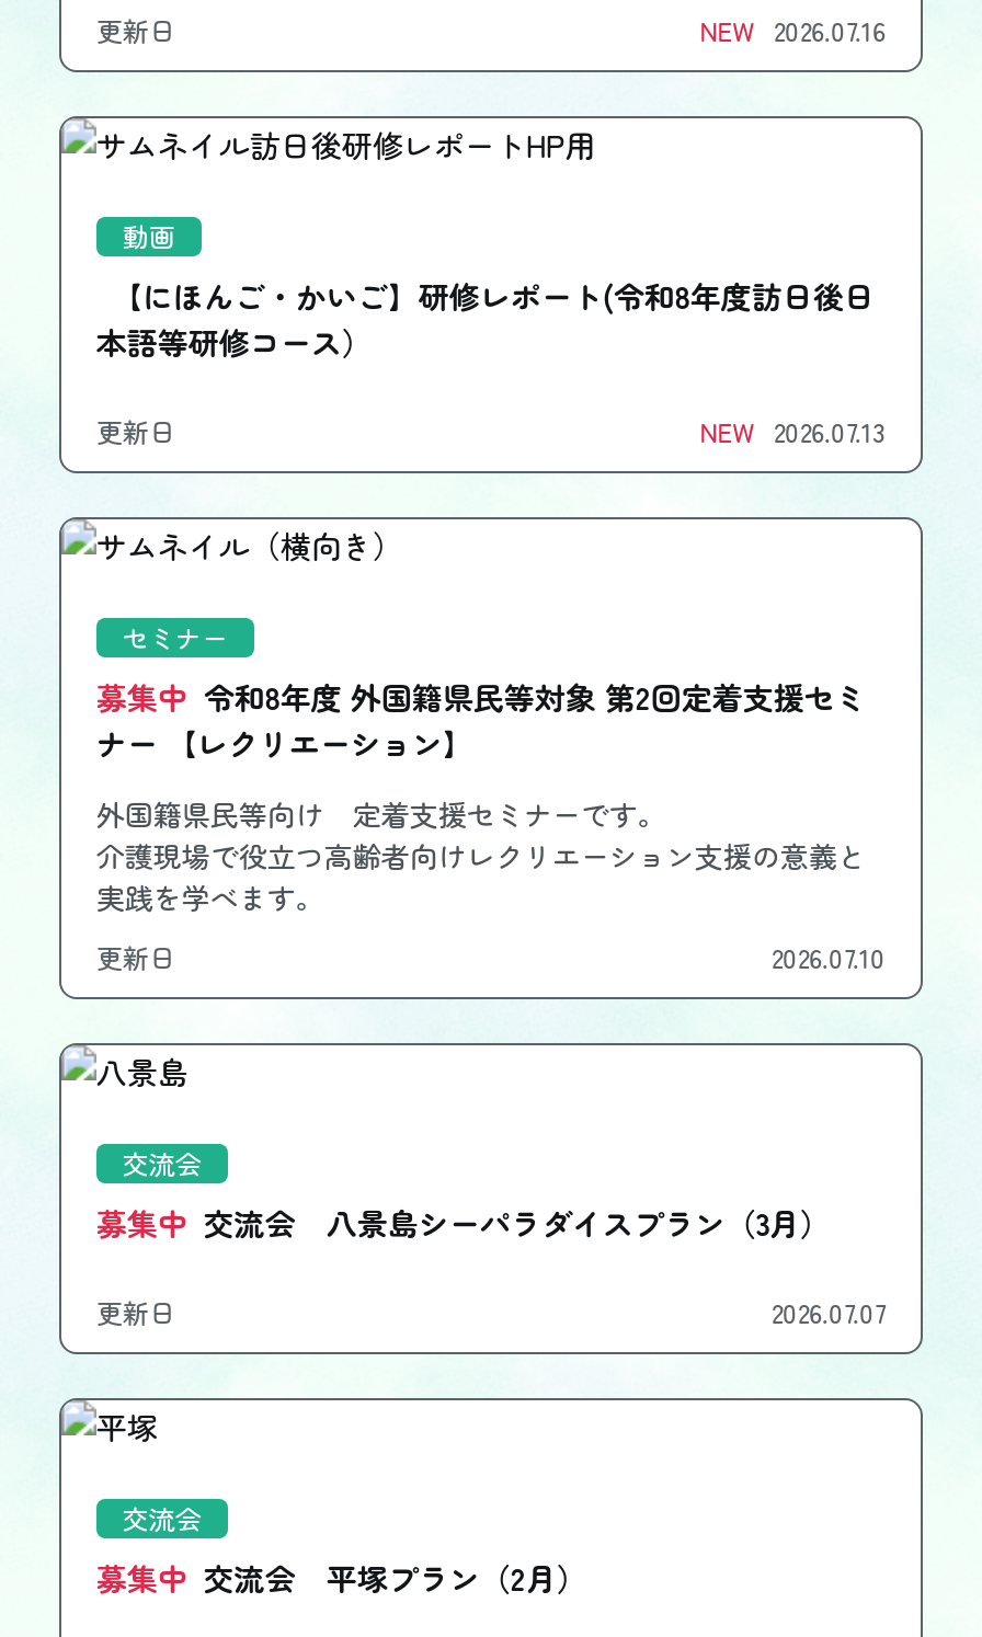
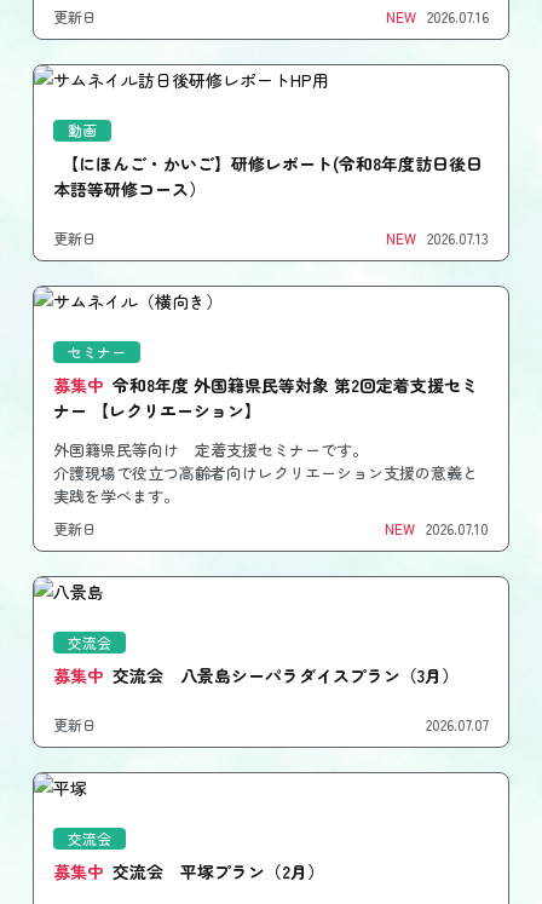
- 2026.07.10
+ NEW 2026.07.10
